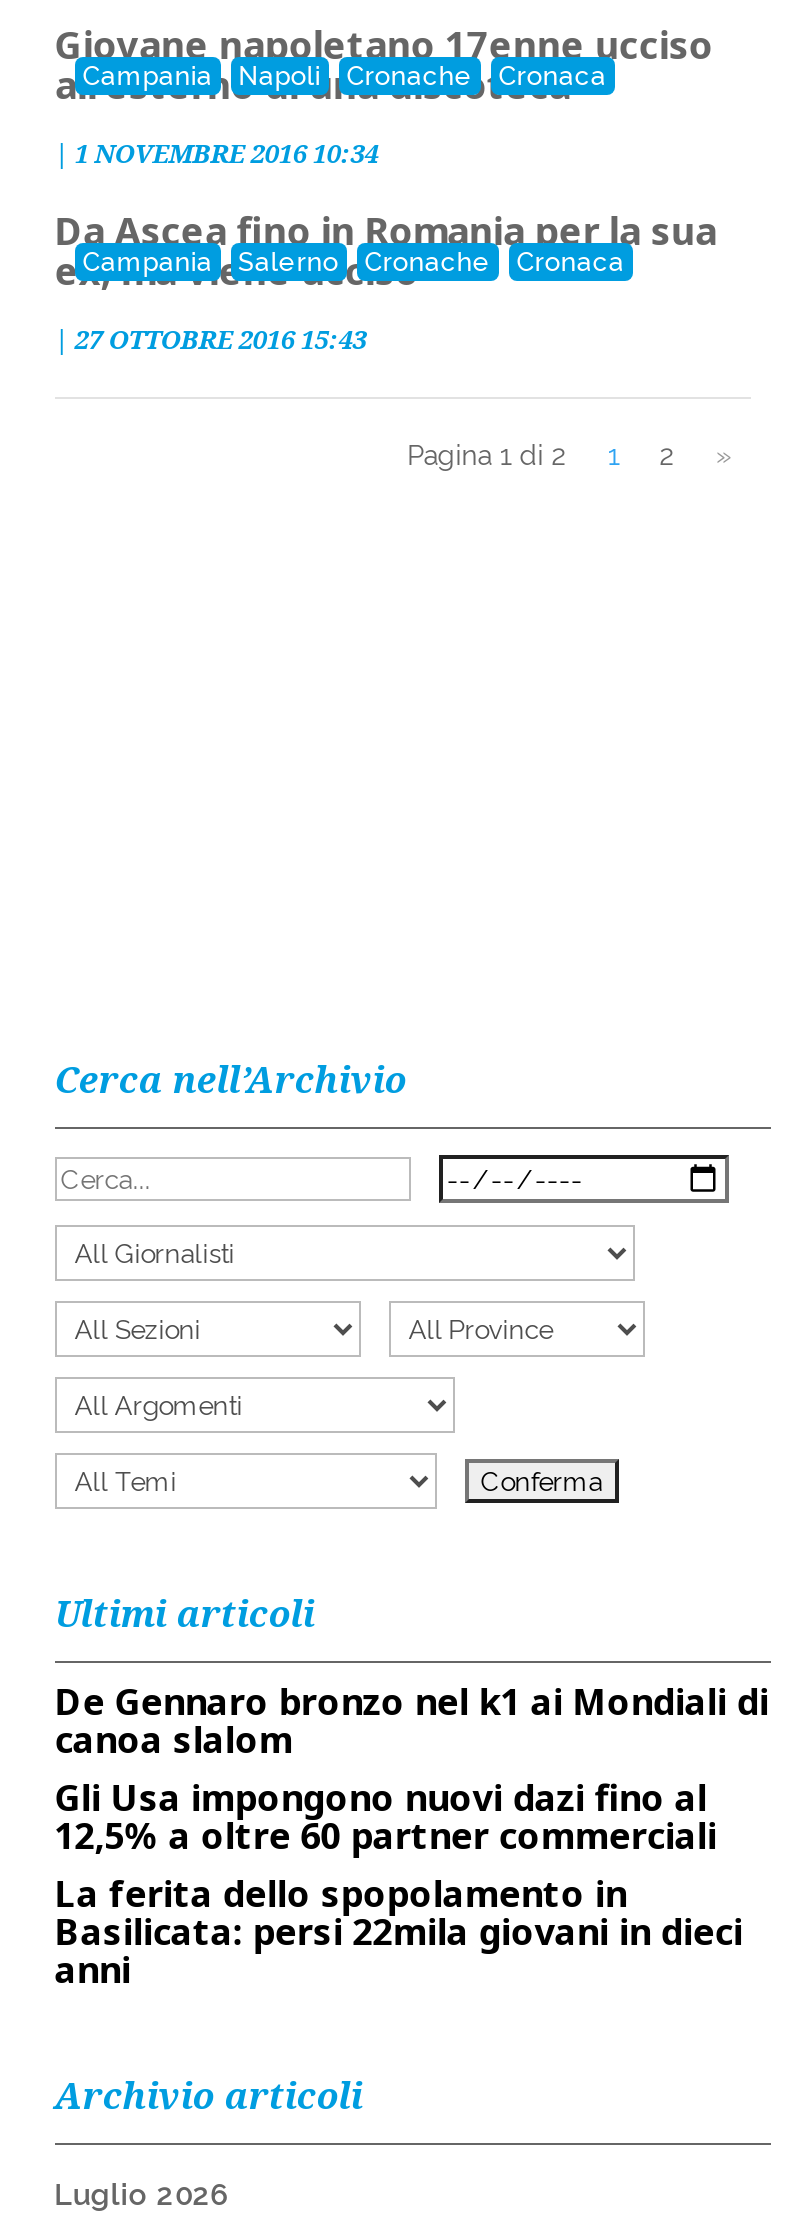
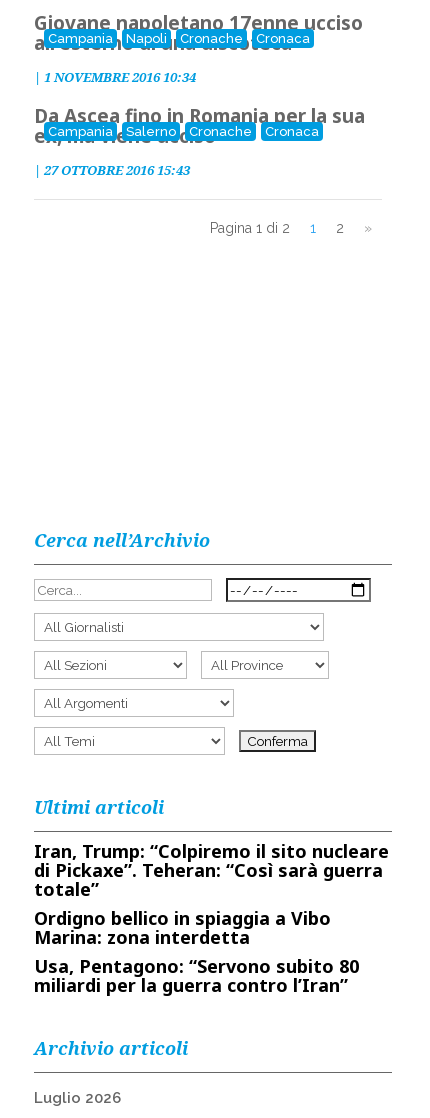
- De Gennaro bronzo nel k1 ai Mondiali di
- canoa slalom
- Gli Usa impongono nuovi dazi fino al
- 12,5% a oltre 60 partner commerciali
- La ferita dello spopolamento in
- Basilicata: persi 22mila giovani in dieci
- anni
+ Iran, Trump: “Colpiremo il sito nucleare
+ di Pickaxe”. Teheran: “Così sarà guerra
+ totale”
+ Ordigno bellico in spiaggia a Vibo
+ Marina: zona interdetta
+ Usa, Pentagono: “Servono subito 80
+ miliardi per la guerra contro l’Iran”
